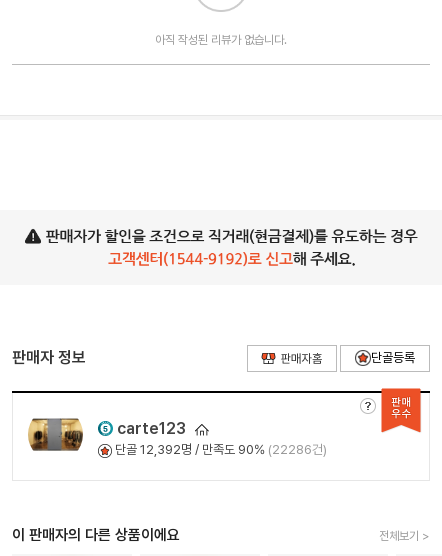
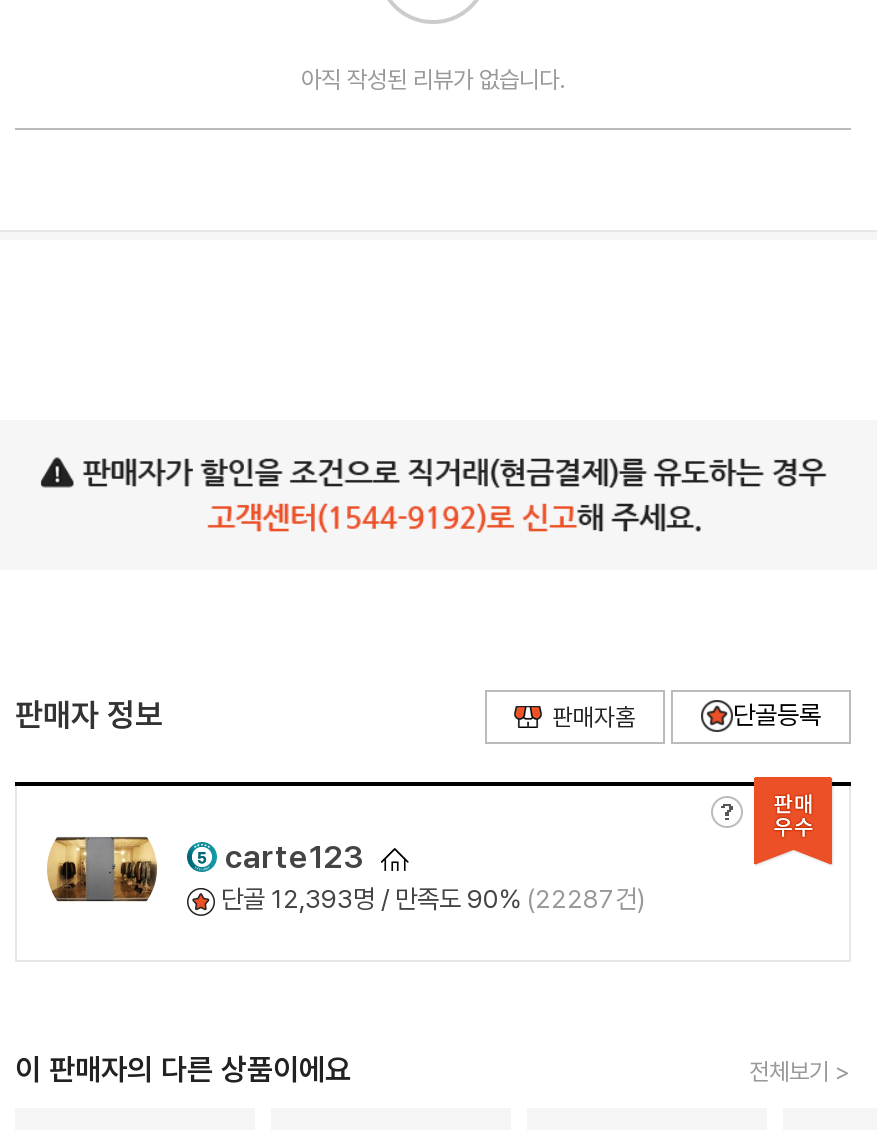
- 단골 12,392명 / 만족도 90% (22286건)
+ 단골 12,393명 / 만족도 90% (22287건)
